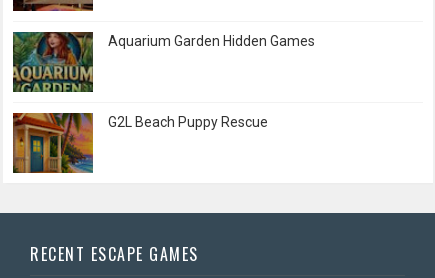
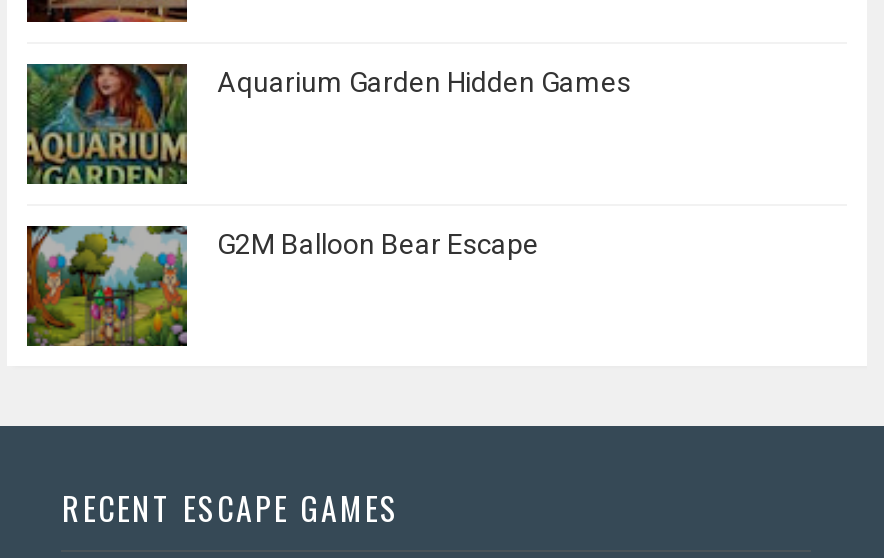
- [image]
- G2L Beach Puppy Rescue
+ [image]
+ G2M Balloon Bear Escape
